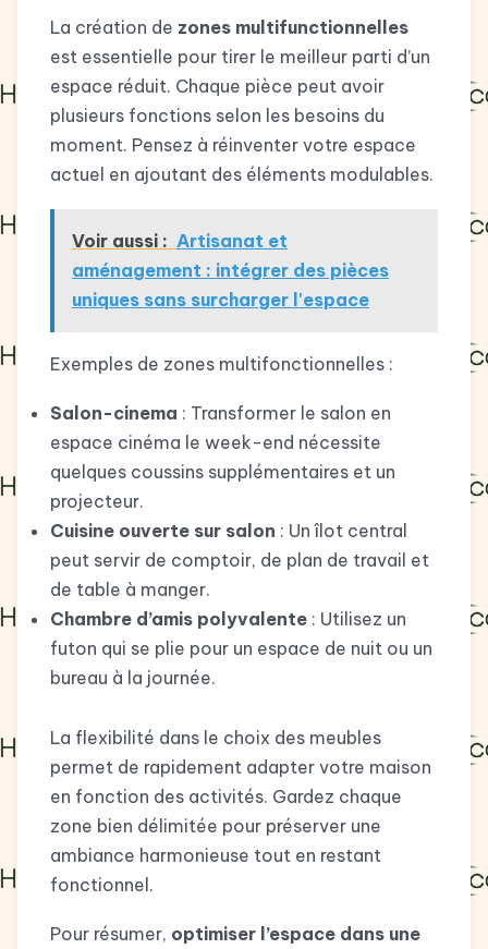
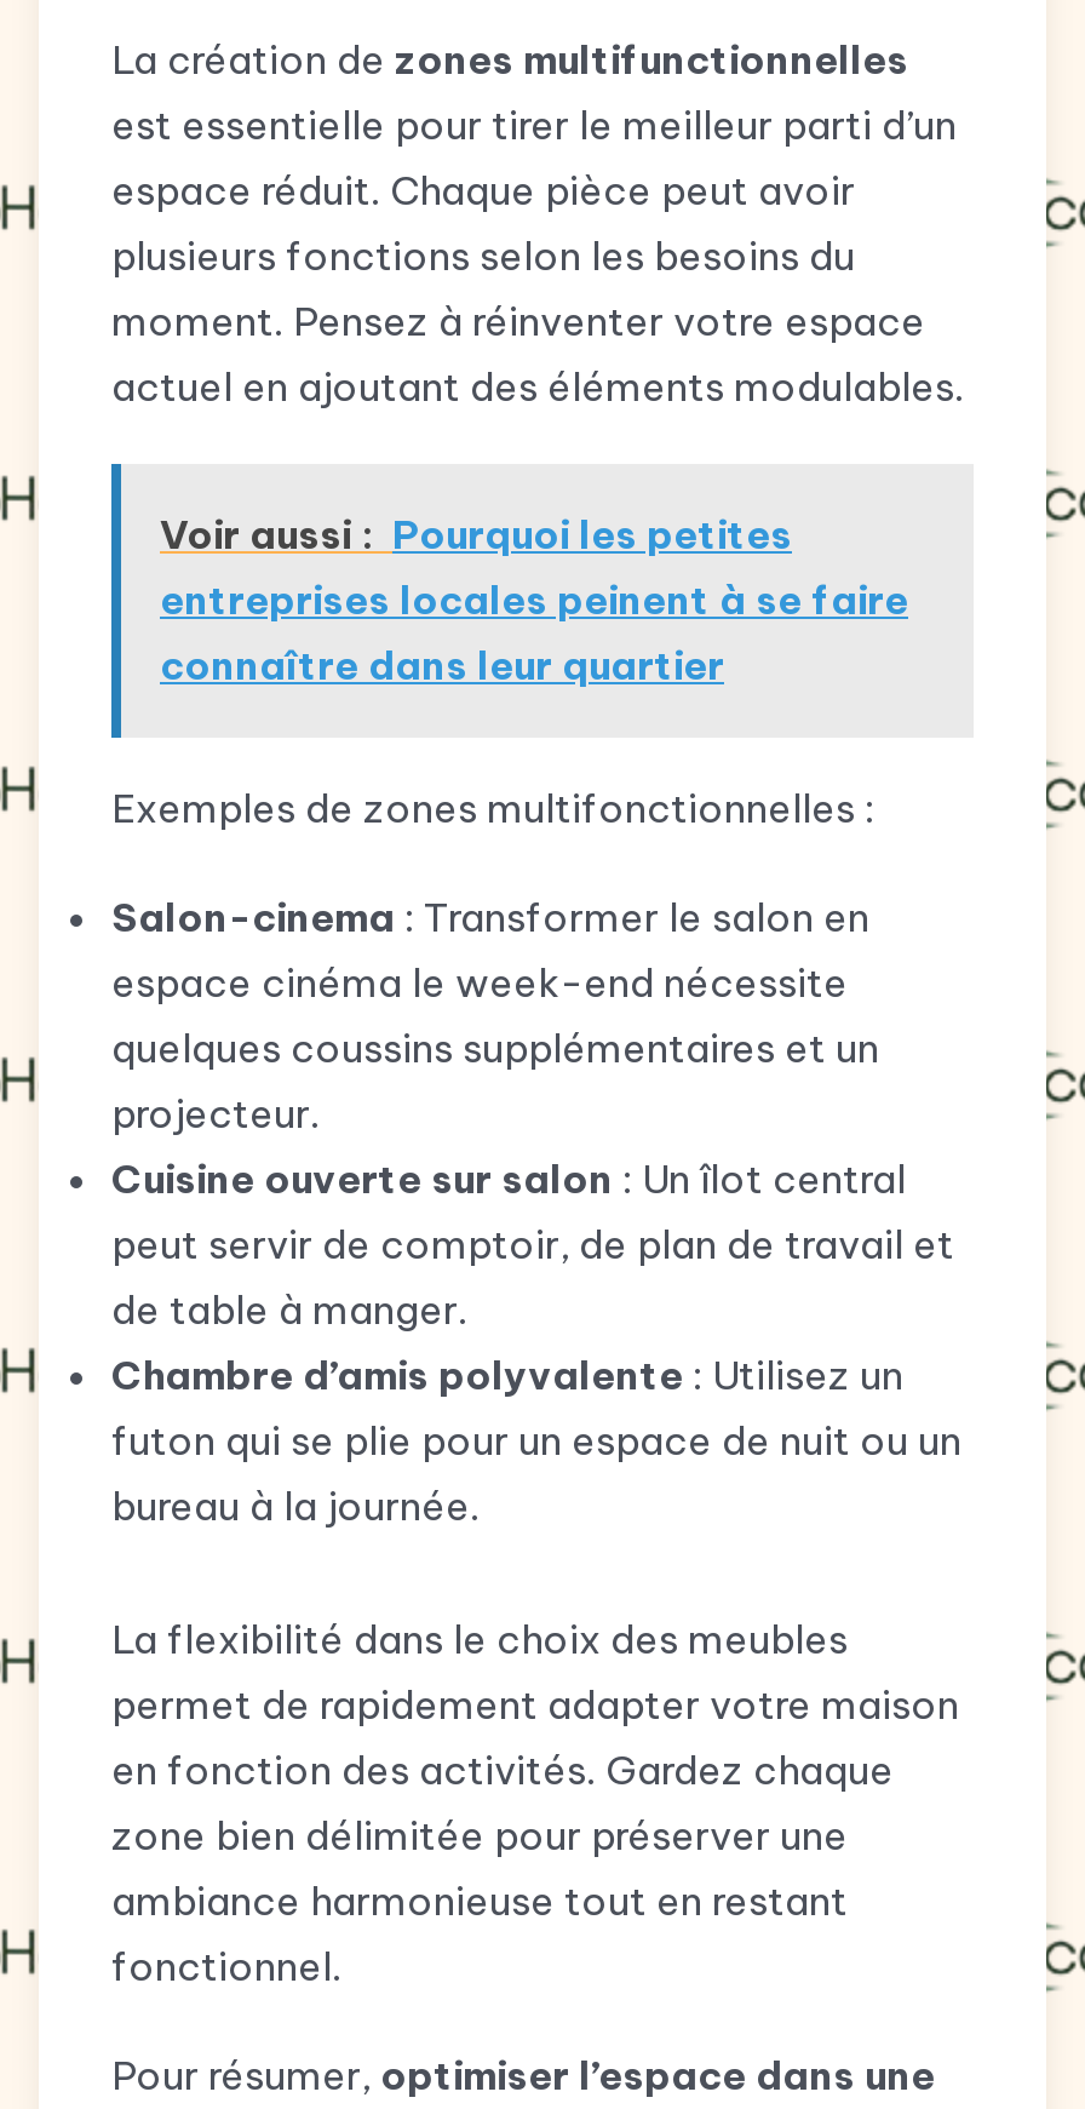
- Voir aussi : Artisanat et
- aménagement : intégrer des pièces
- uniques sans surcharger l'espace
+ Voir aussi : Pourquoi les petites
+ entreprises locales peinent à se faire
+ connaître dans leur quartier
